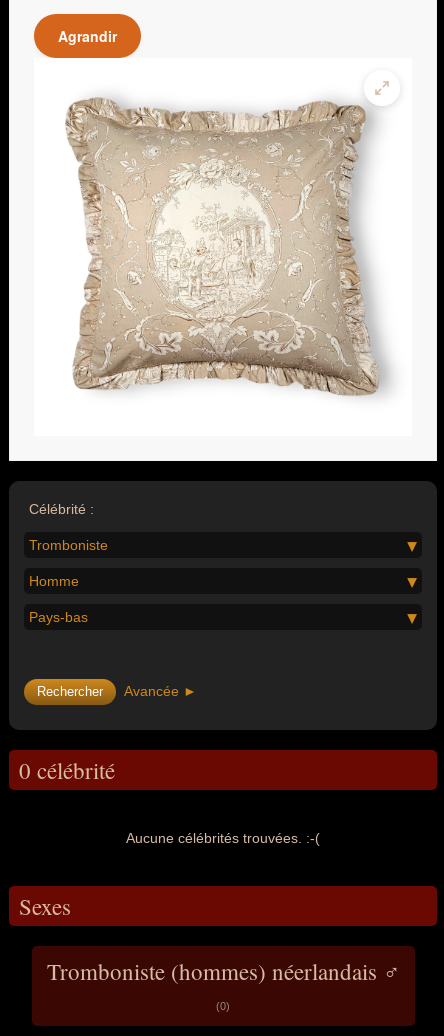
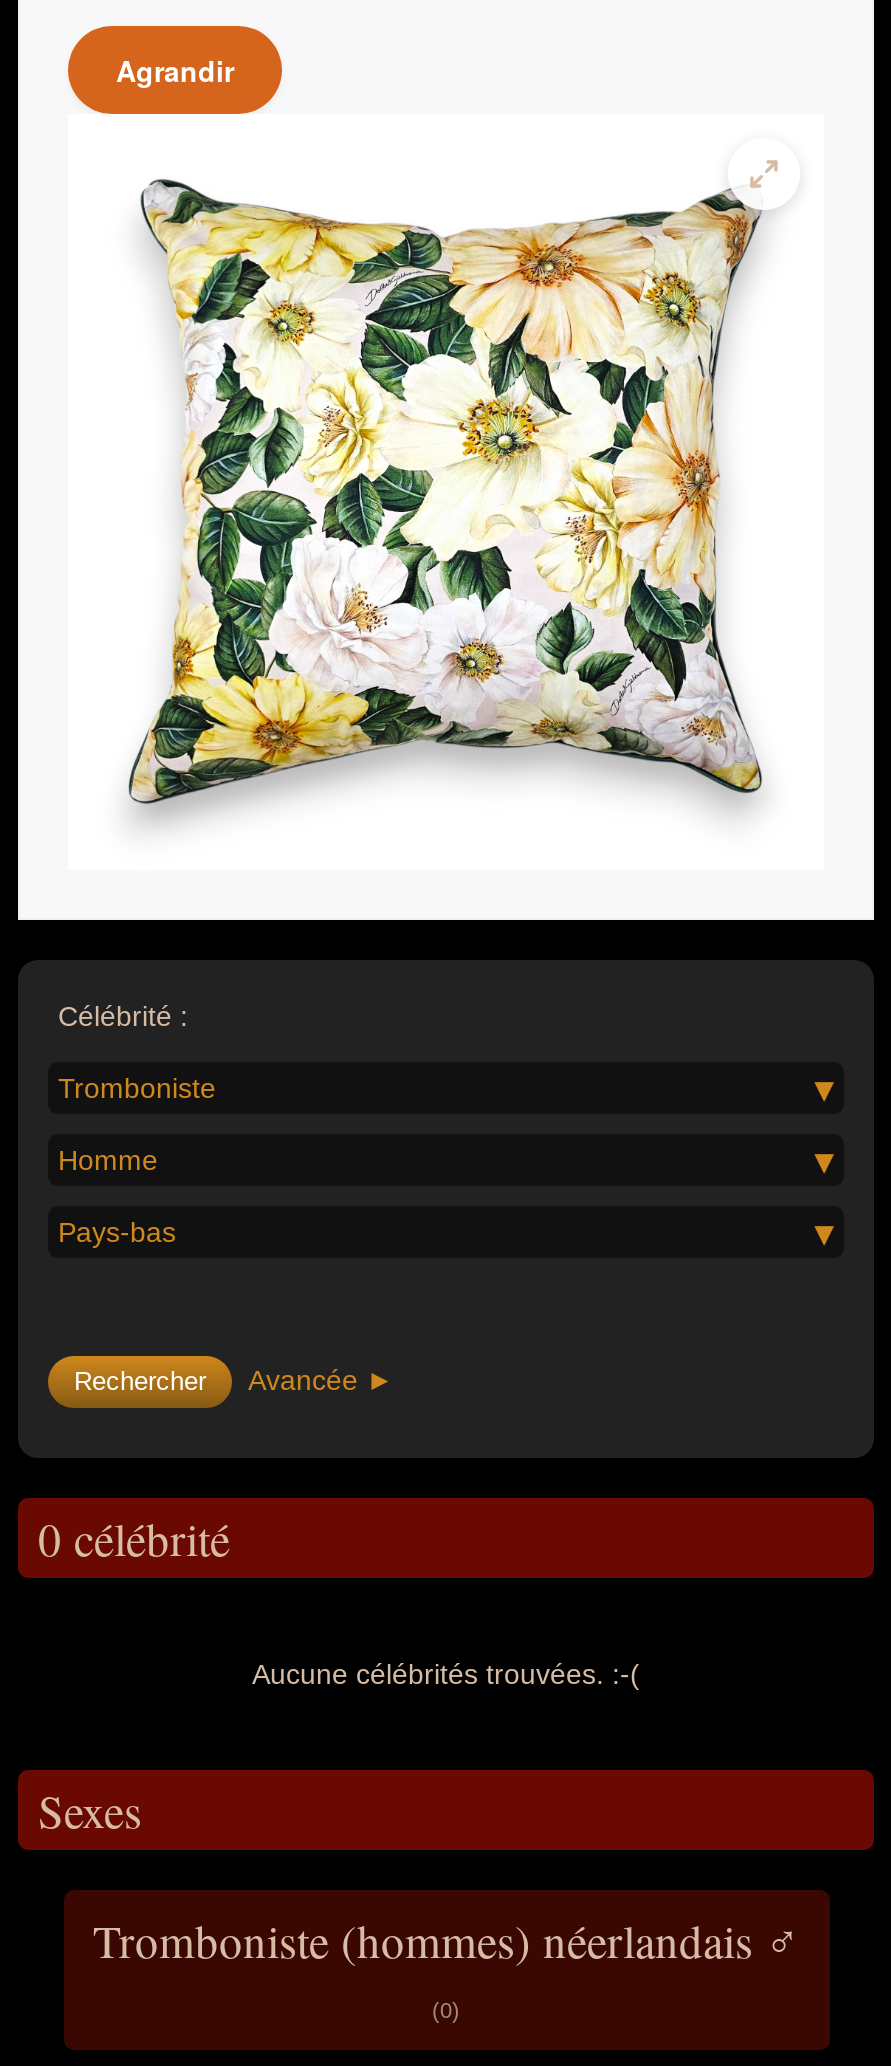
- [image]
+ [image]
